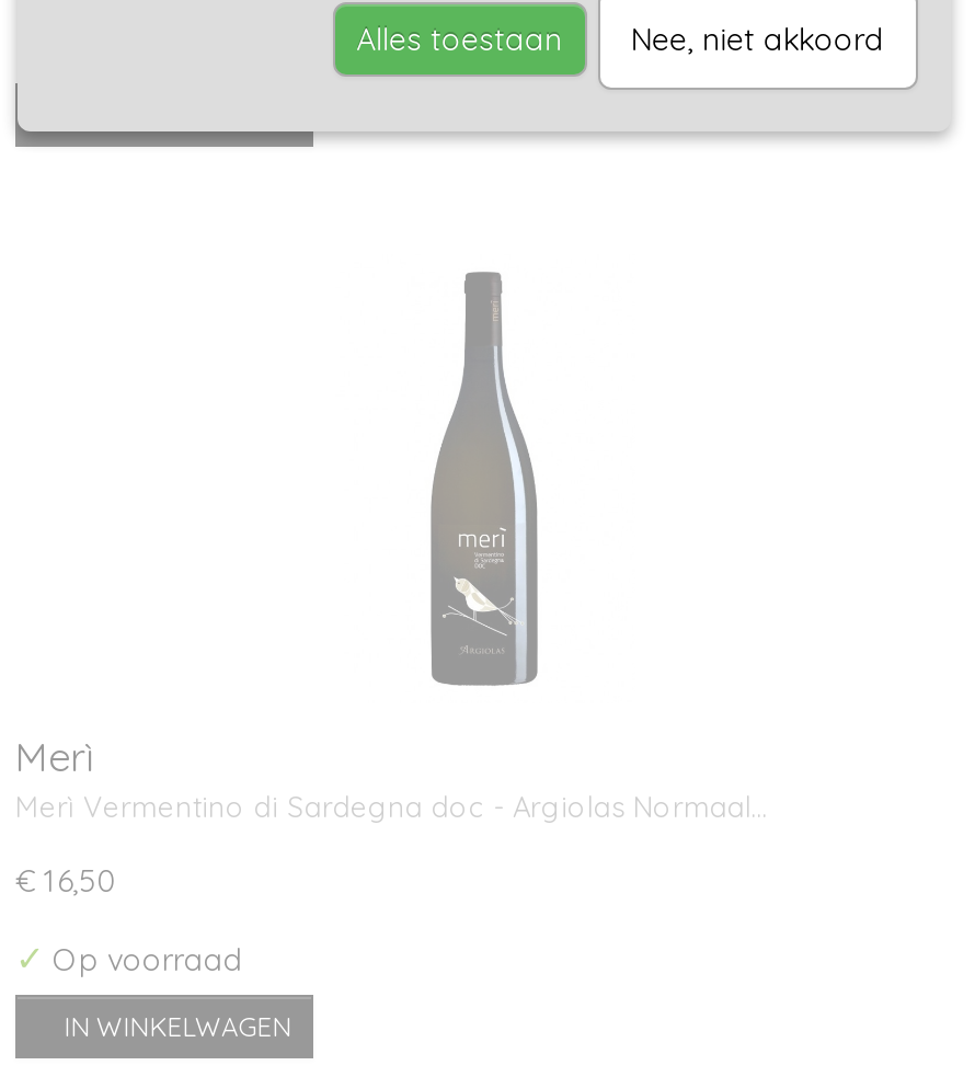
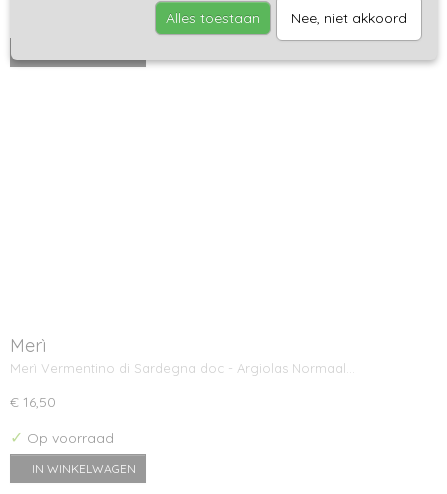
- [image]
